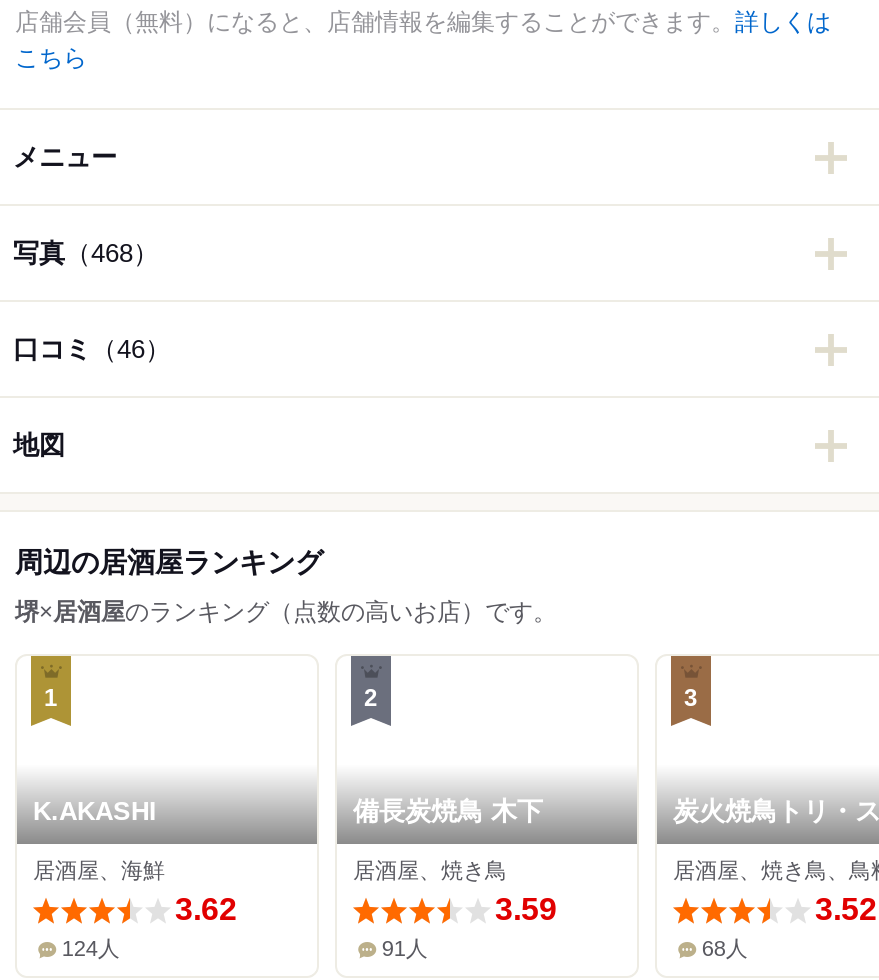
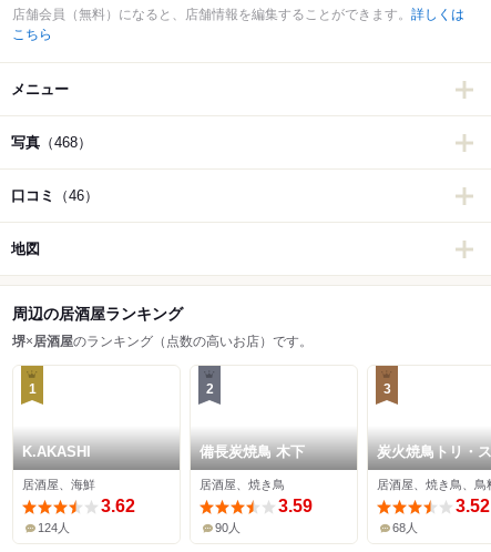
- 91人
+ 90人
